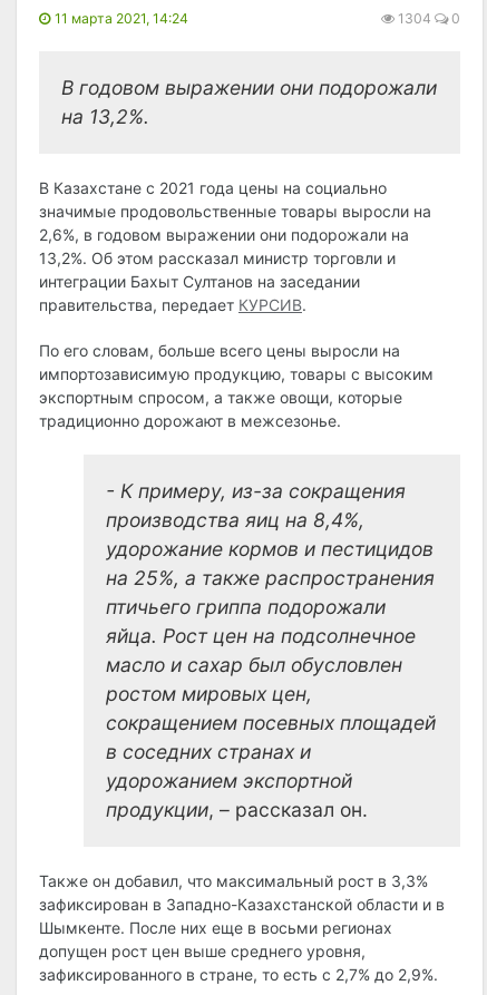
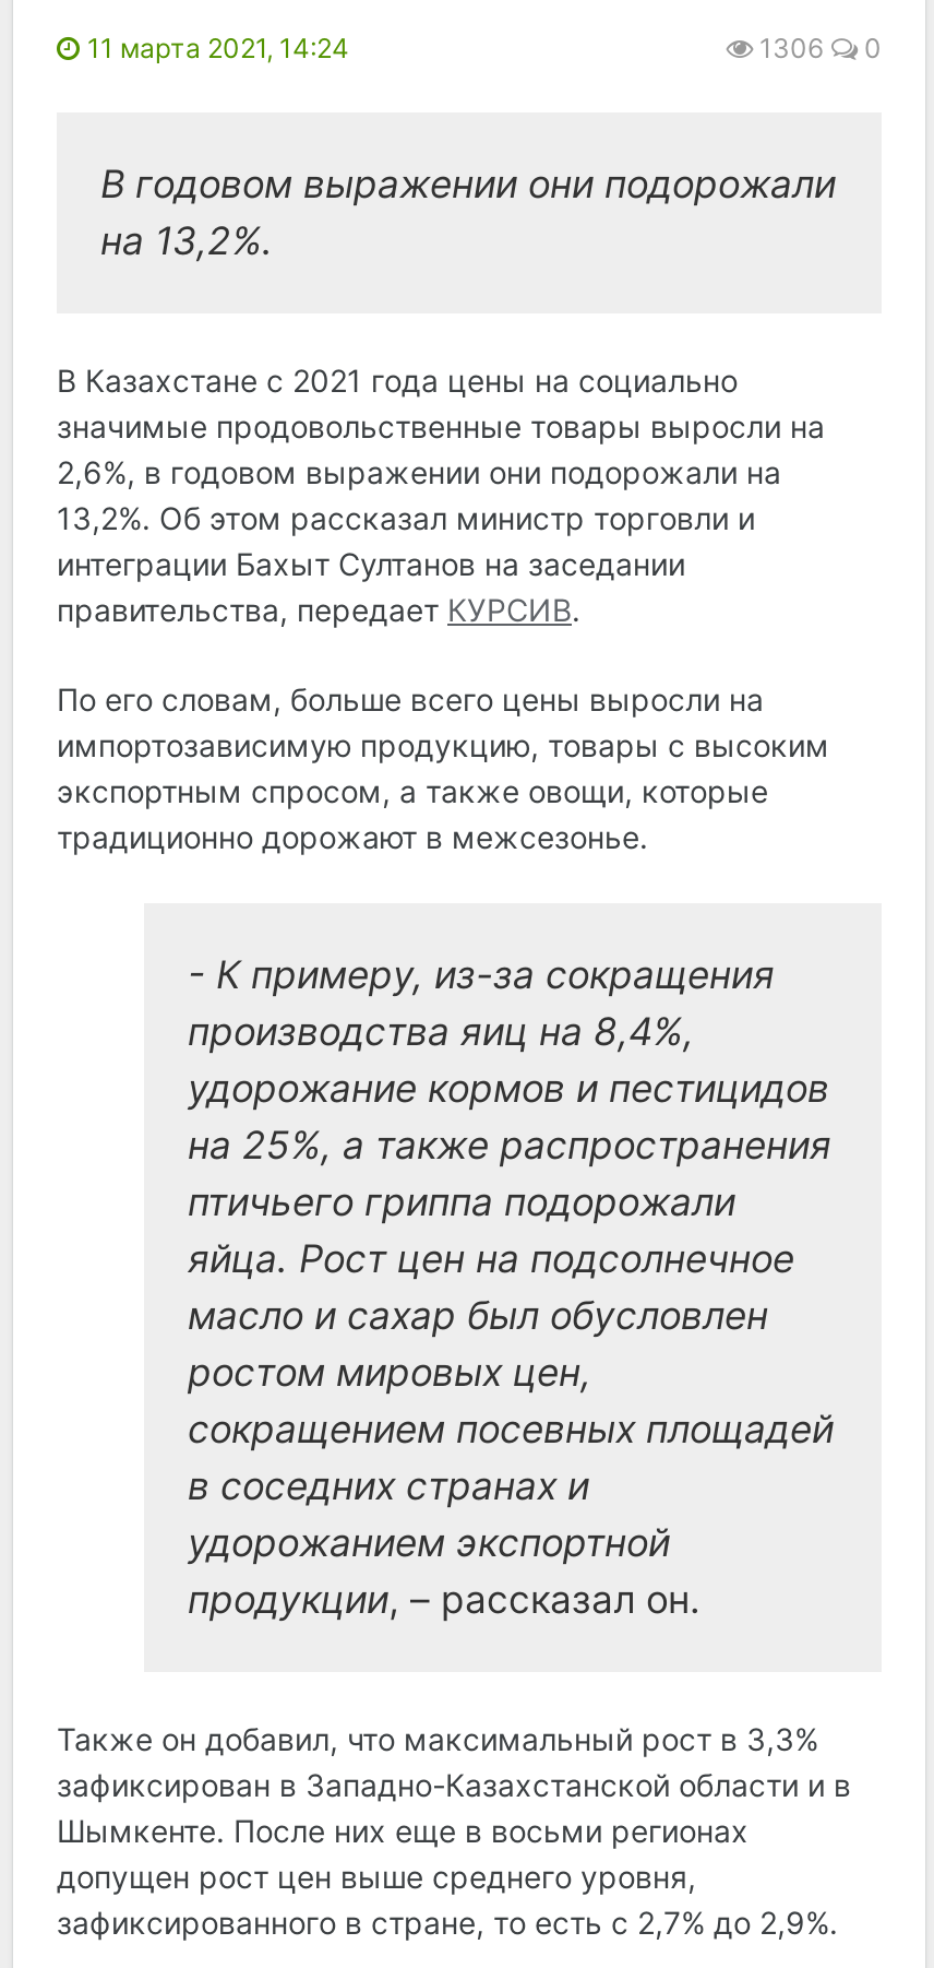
- 1304 0
+ 1306 0
